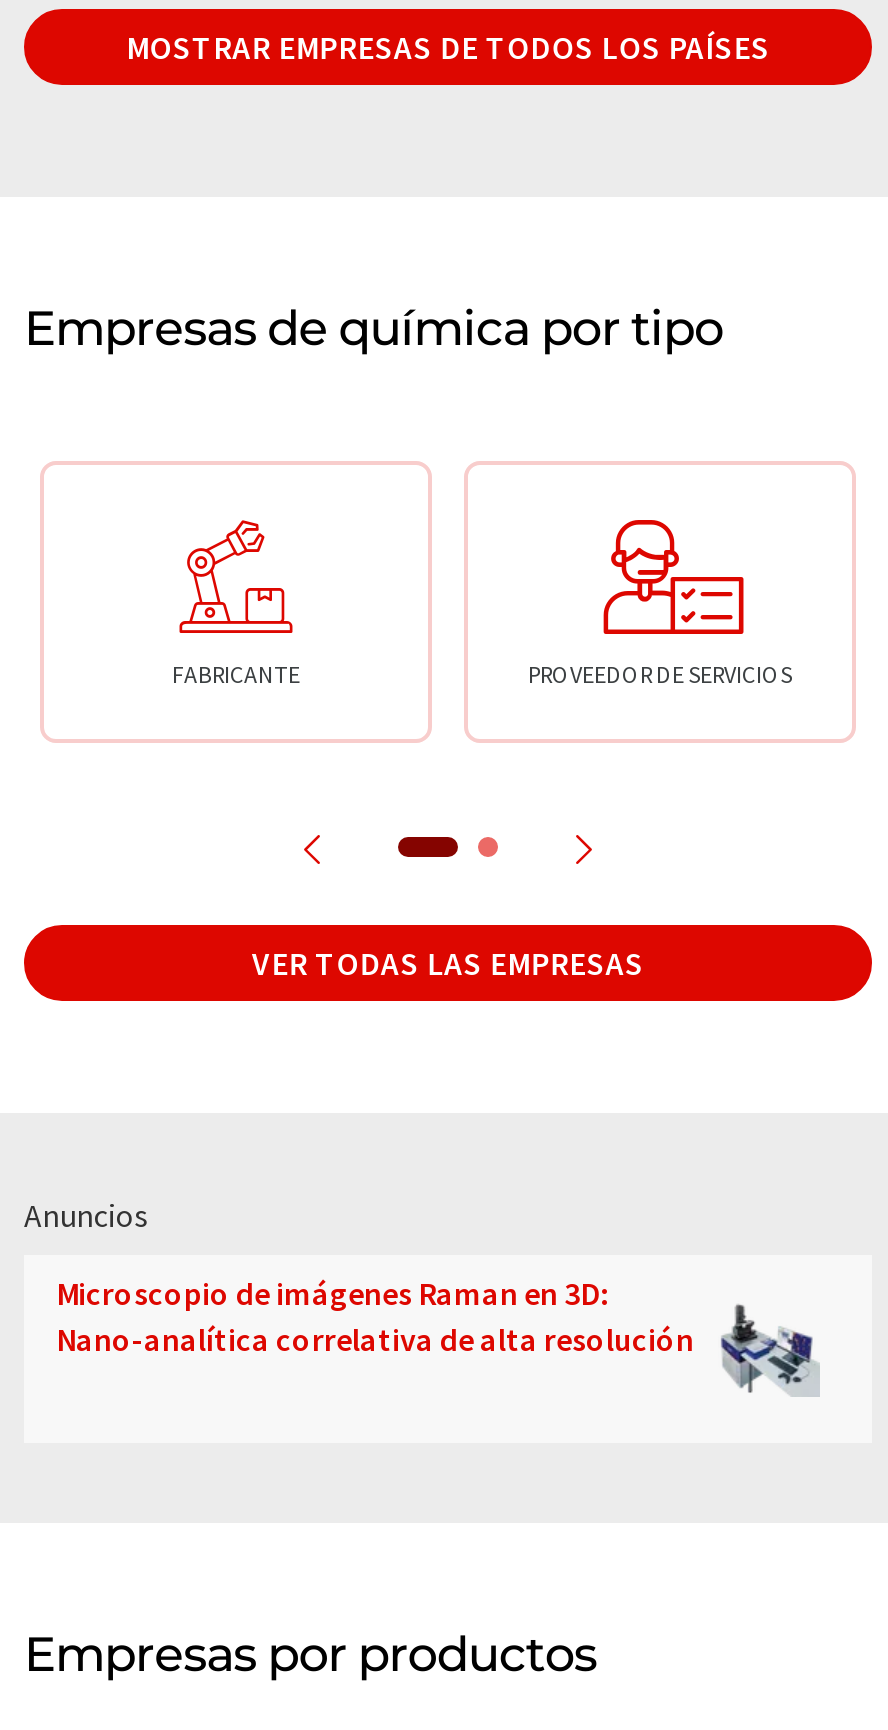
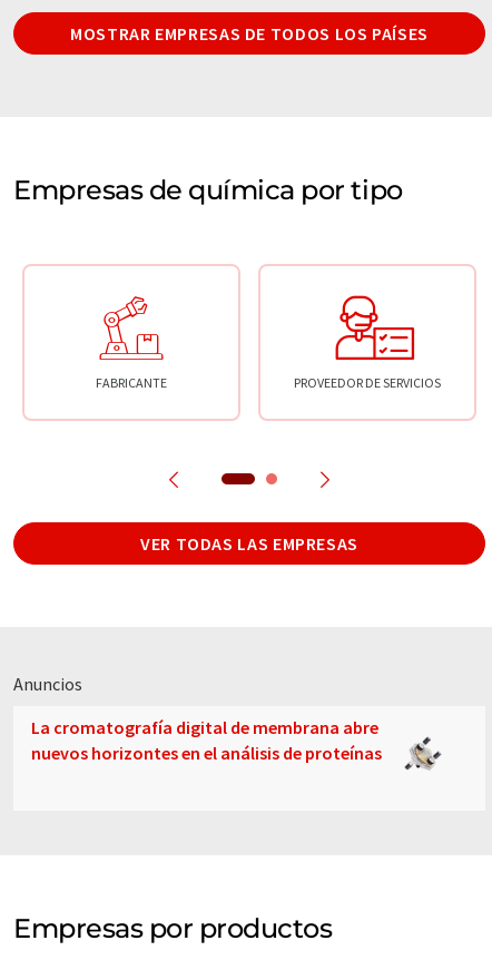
- [image]
- Microscopio de imágenes Raman en 3D:
- Nano-analítica correlativa de alta resolución
+ [image]
+ La cromatografía digital de membrana abre
+ nuevos horizontes en el análisis de proteínas
